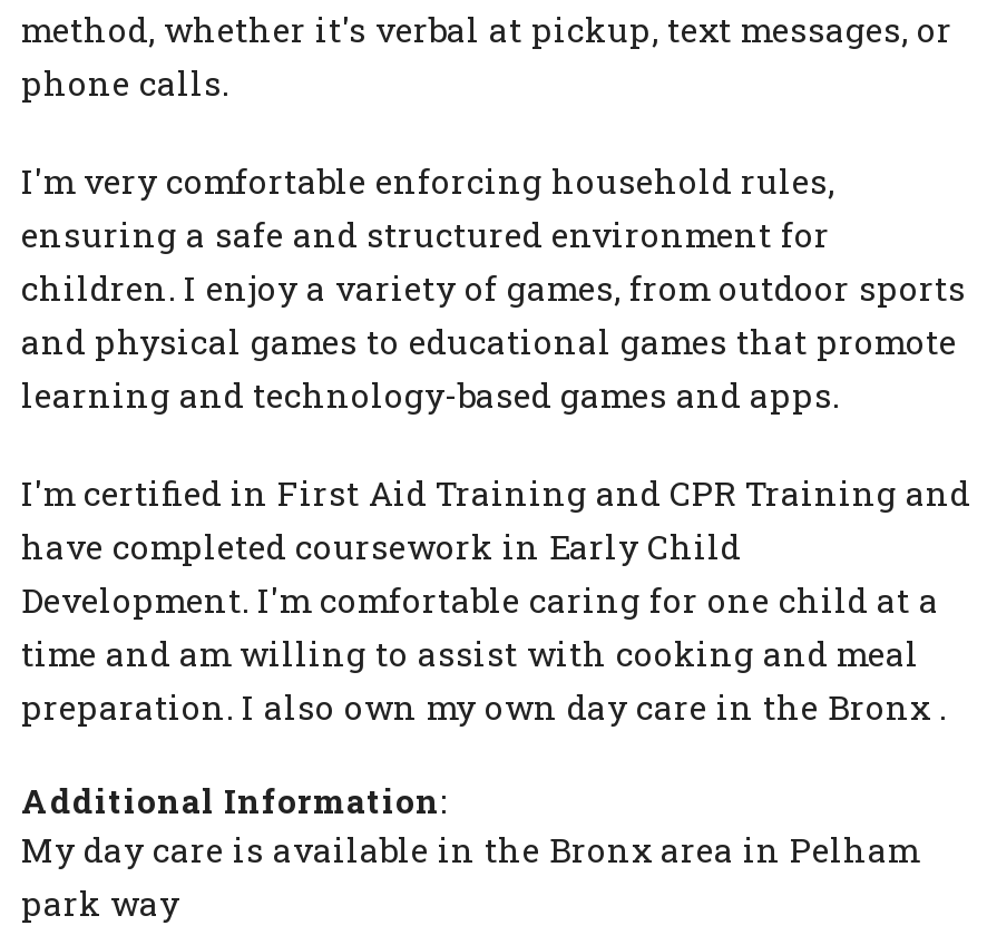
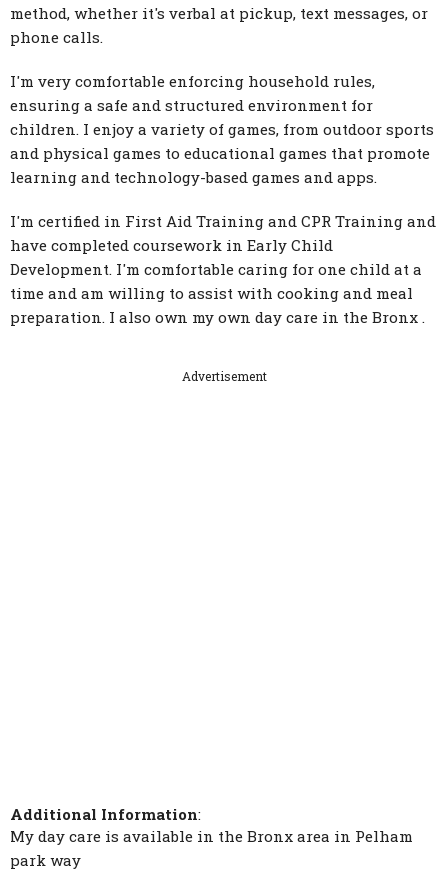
+ Advertisement
